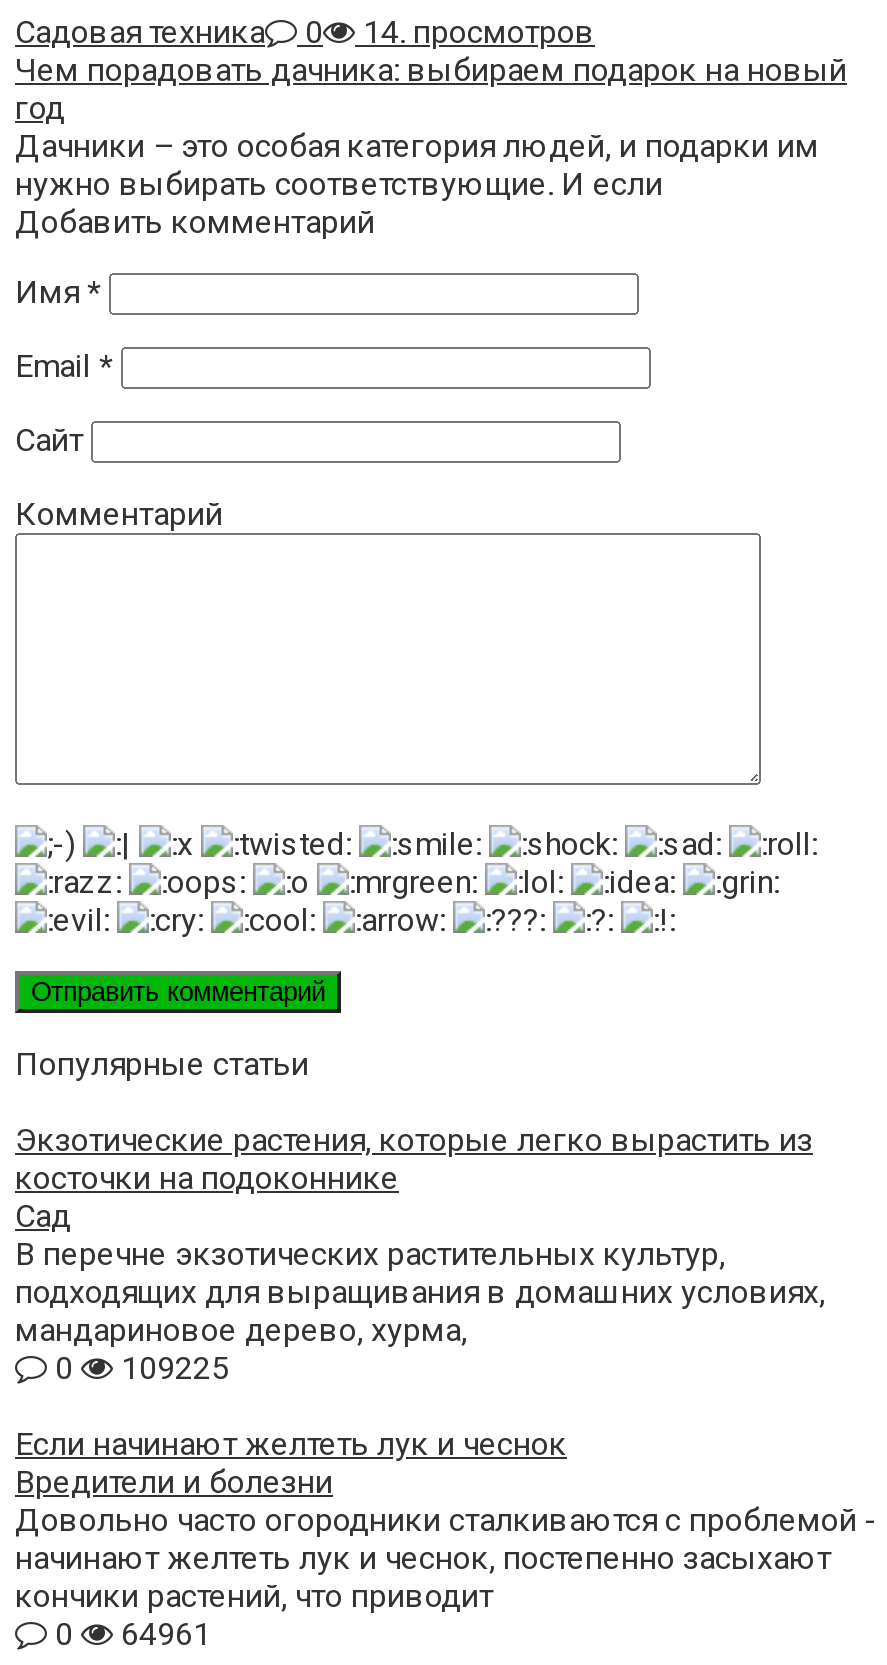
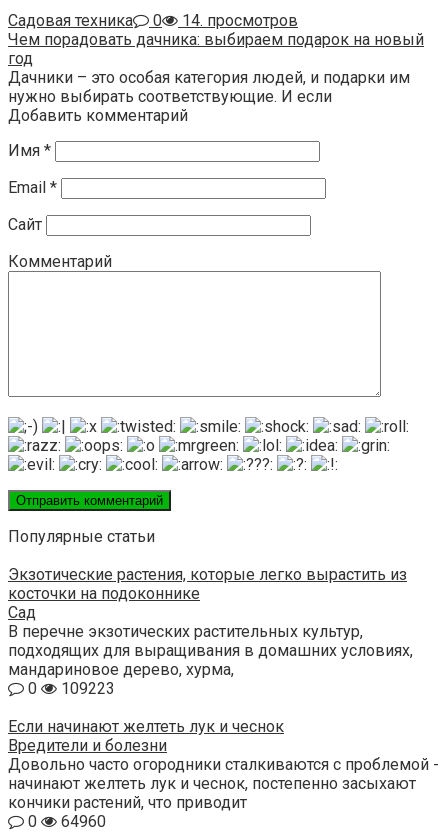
- 0 109225
+ 0 109223

- 0 64961
+ 0 64960
